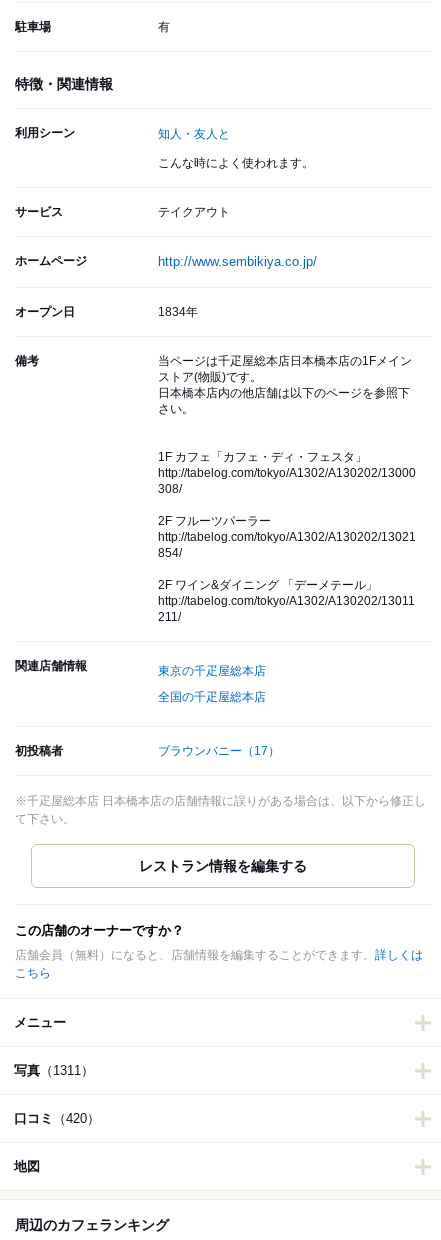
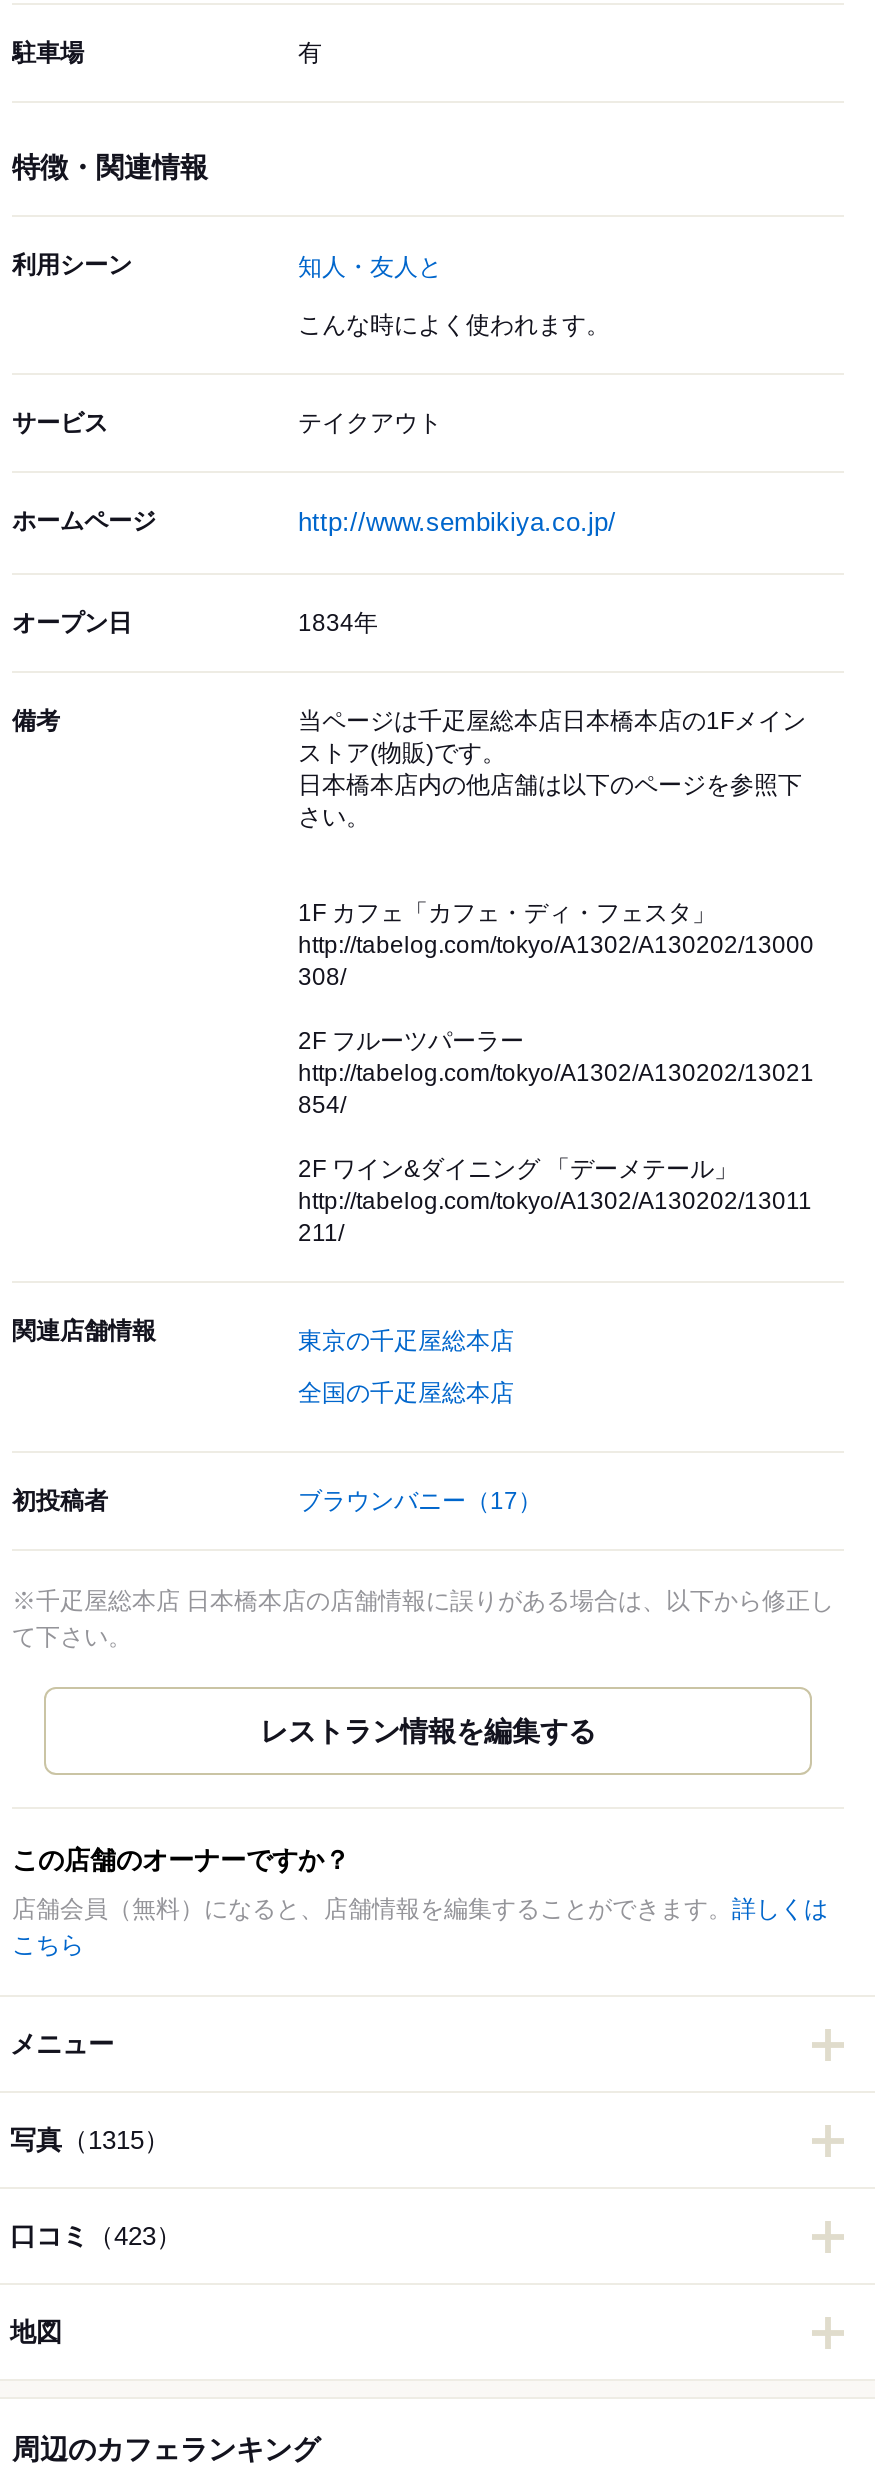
- 写真（1311）
+ 写真（1315）

- 口コミ（420）
+ 口コミ（423）
